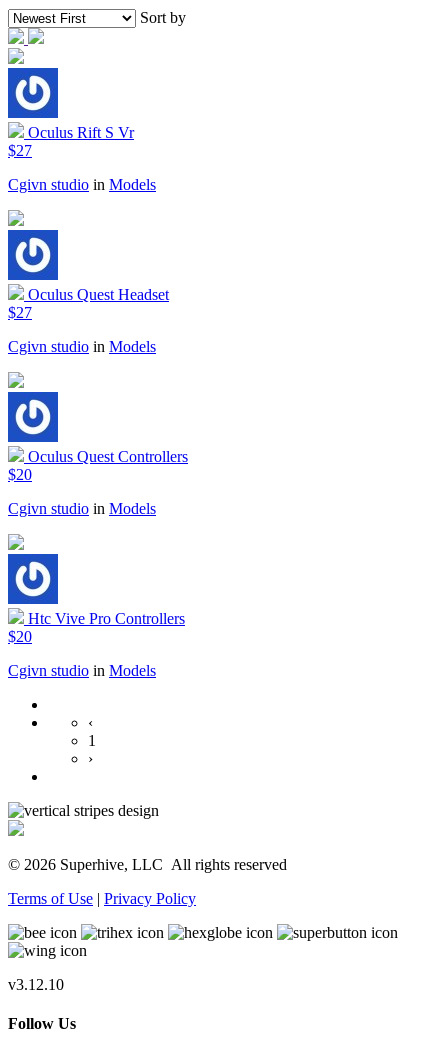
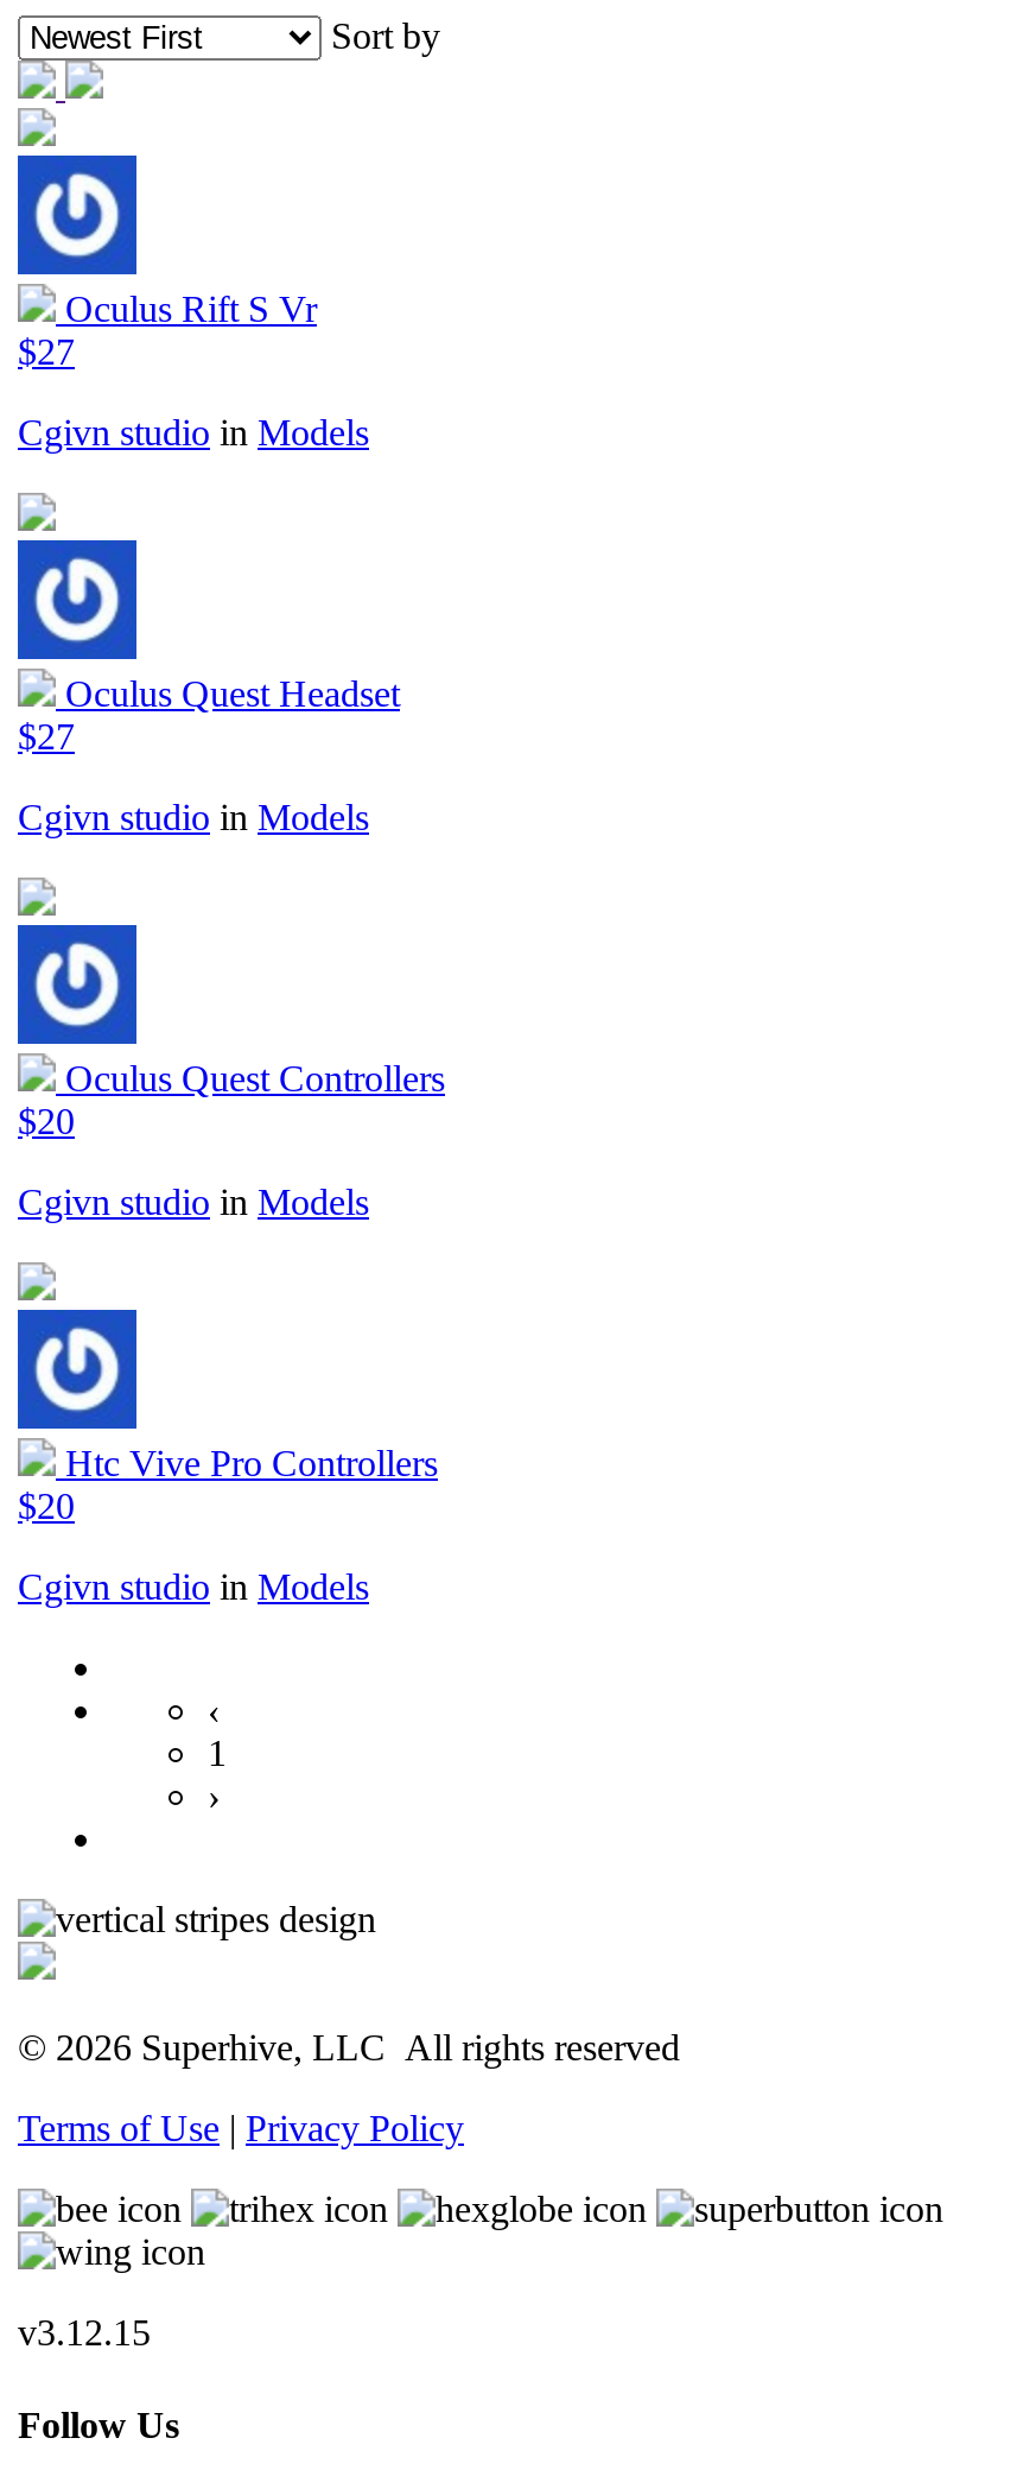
- v3.12.10
+ v3.12.15
